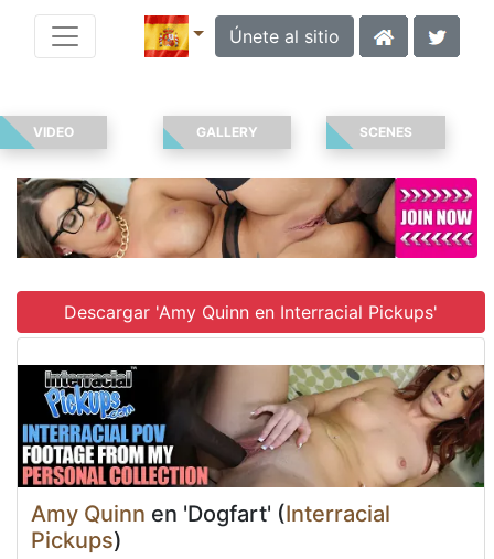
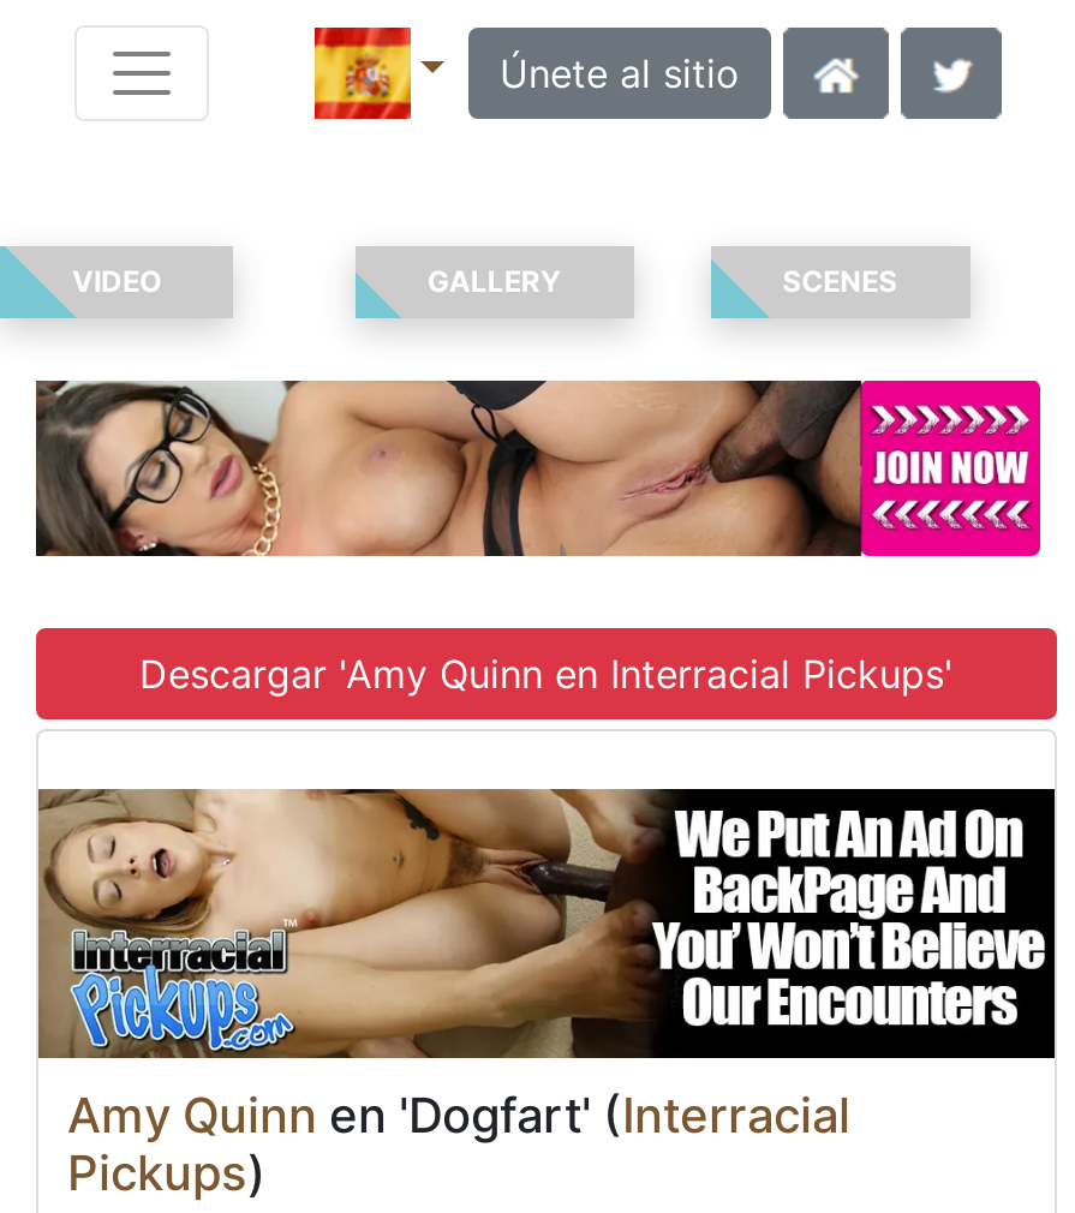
- [image]
+ [image]
